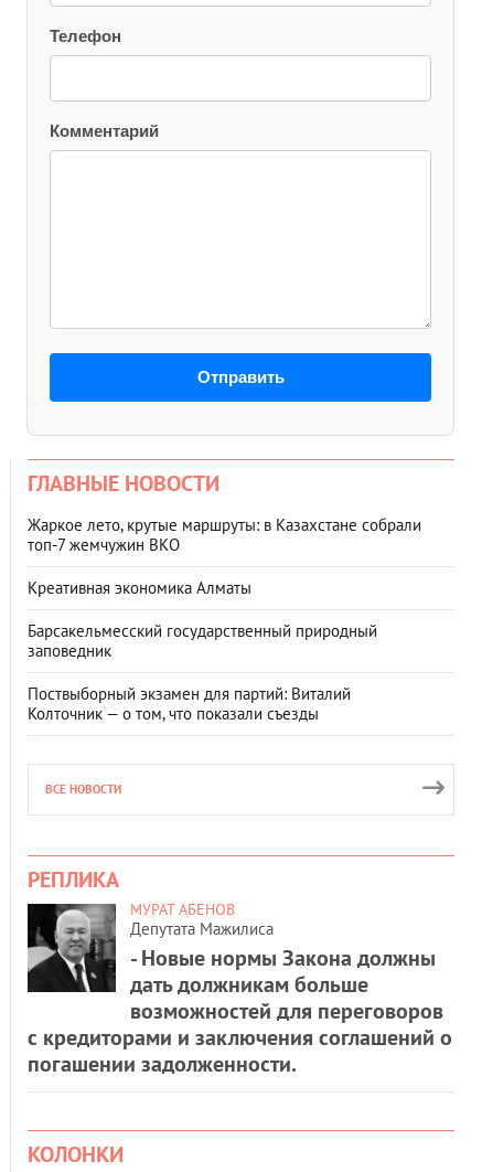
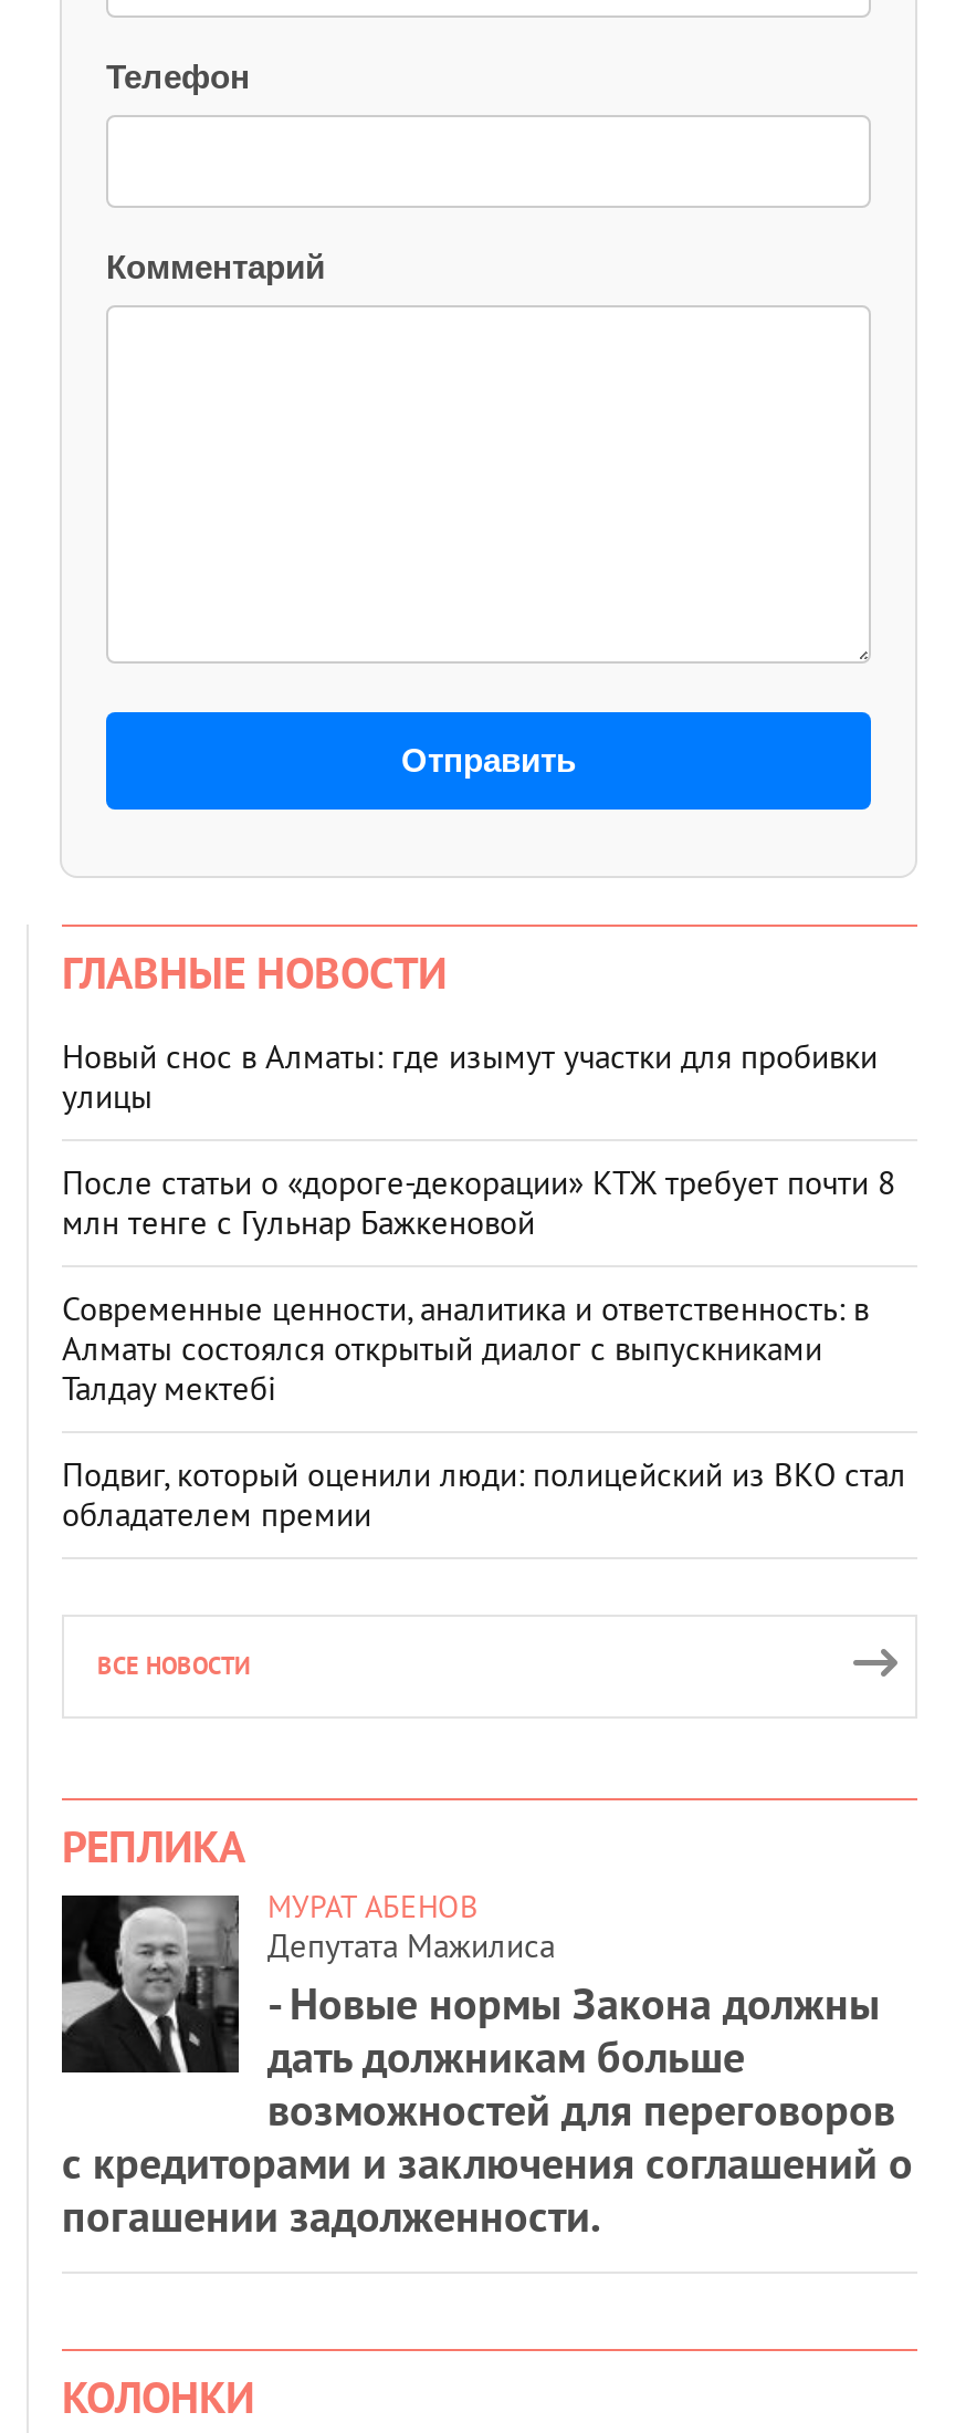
- Жаркое лето, крутые маршруты: в Казахстане собрали
- топ‑7 жемчужин ВКО
+ Новый снос в Алматы: где изымут участки для пробивки
+ улицы

- Креативная экономика Алматы
+ После статьи о «дороге-декорации» КТЖ требует почти 8
+ млн тенге с Гульнар Бажкеновой

- Барсакельмесский государственный природный
- заповедник
+ Современные ценности, аналитика и ответственность: в
+ Алматы состоялся открытый диалог с выпускниками
+ Талдау мектебі

- Поствыборный экзамен для партий: Виталий
- Колточник — о том, что показали съезды
+ Подвиг, который оценили люди: полицейский из ВКО стал
+ обладателем премии
